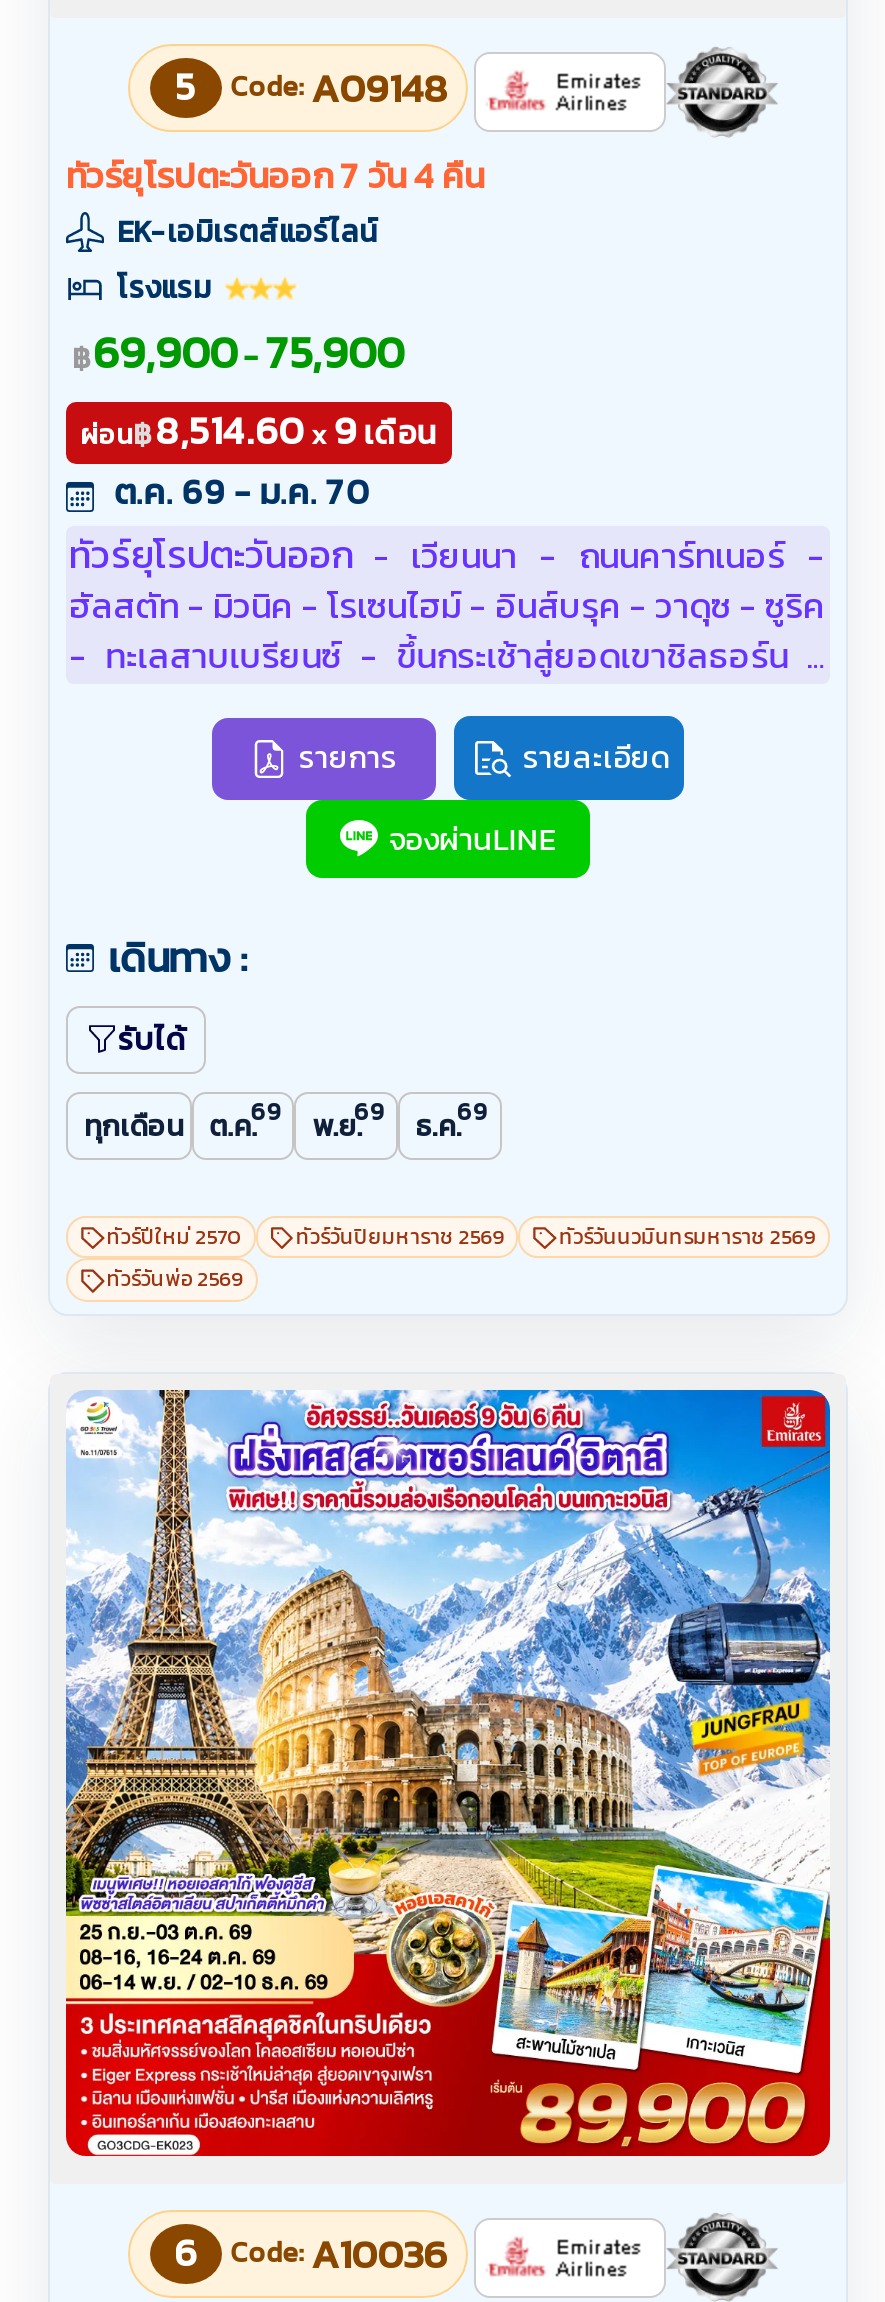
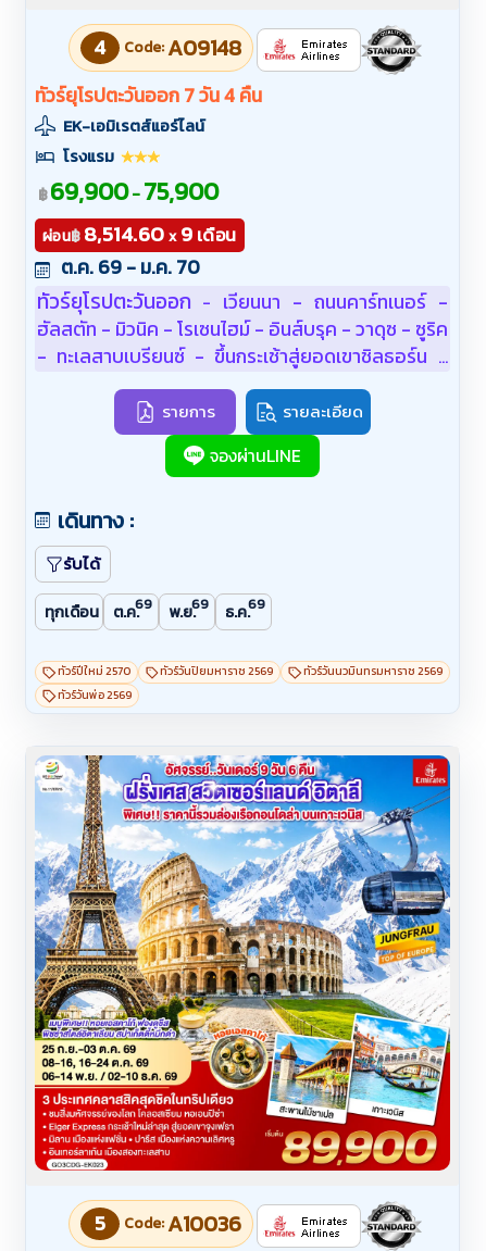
- 5 Code: A09148
+ 4 Code: A09148

- 6 Code: A10036
+ 5 Code: A10036
